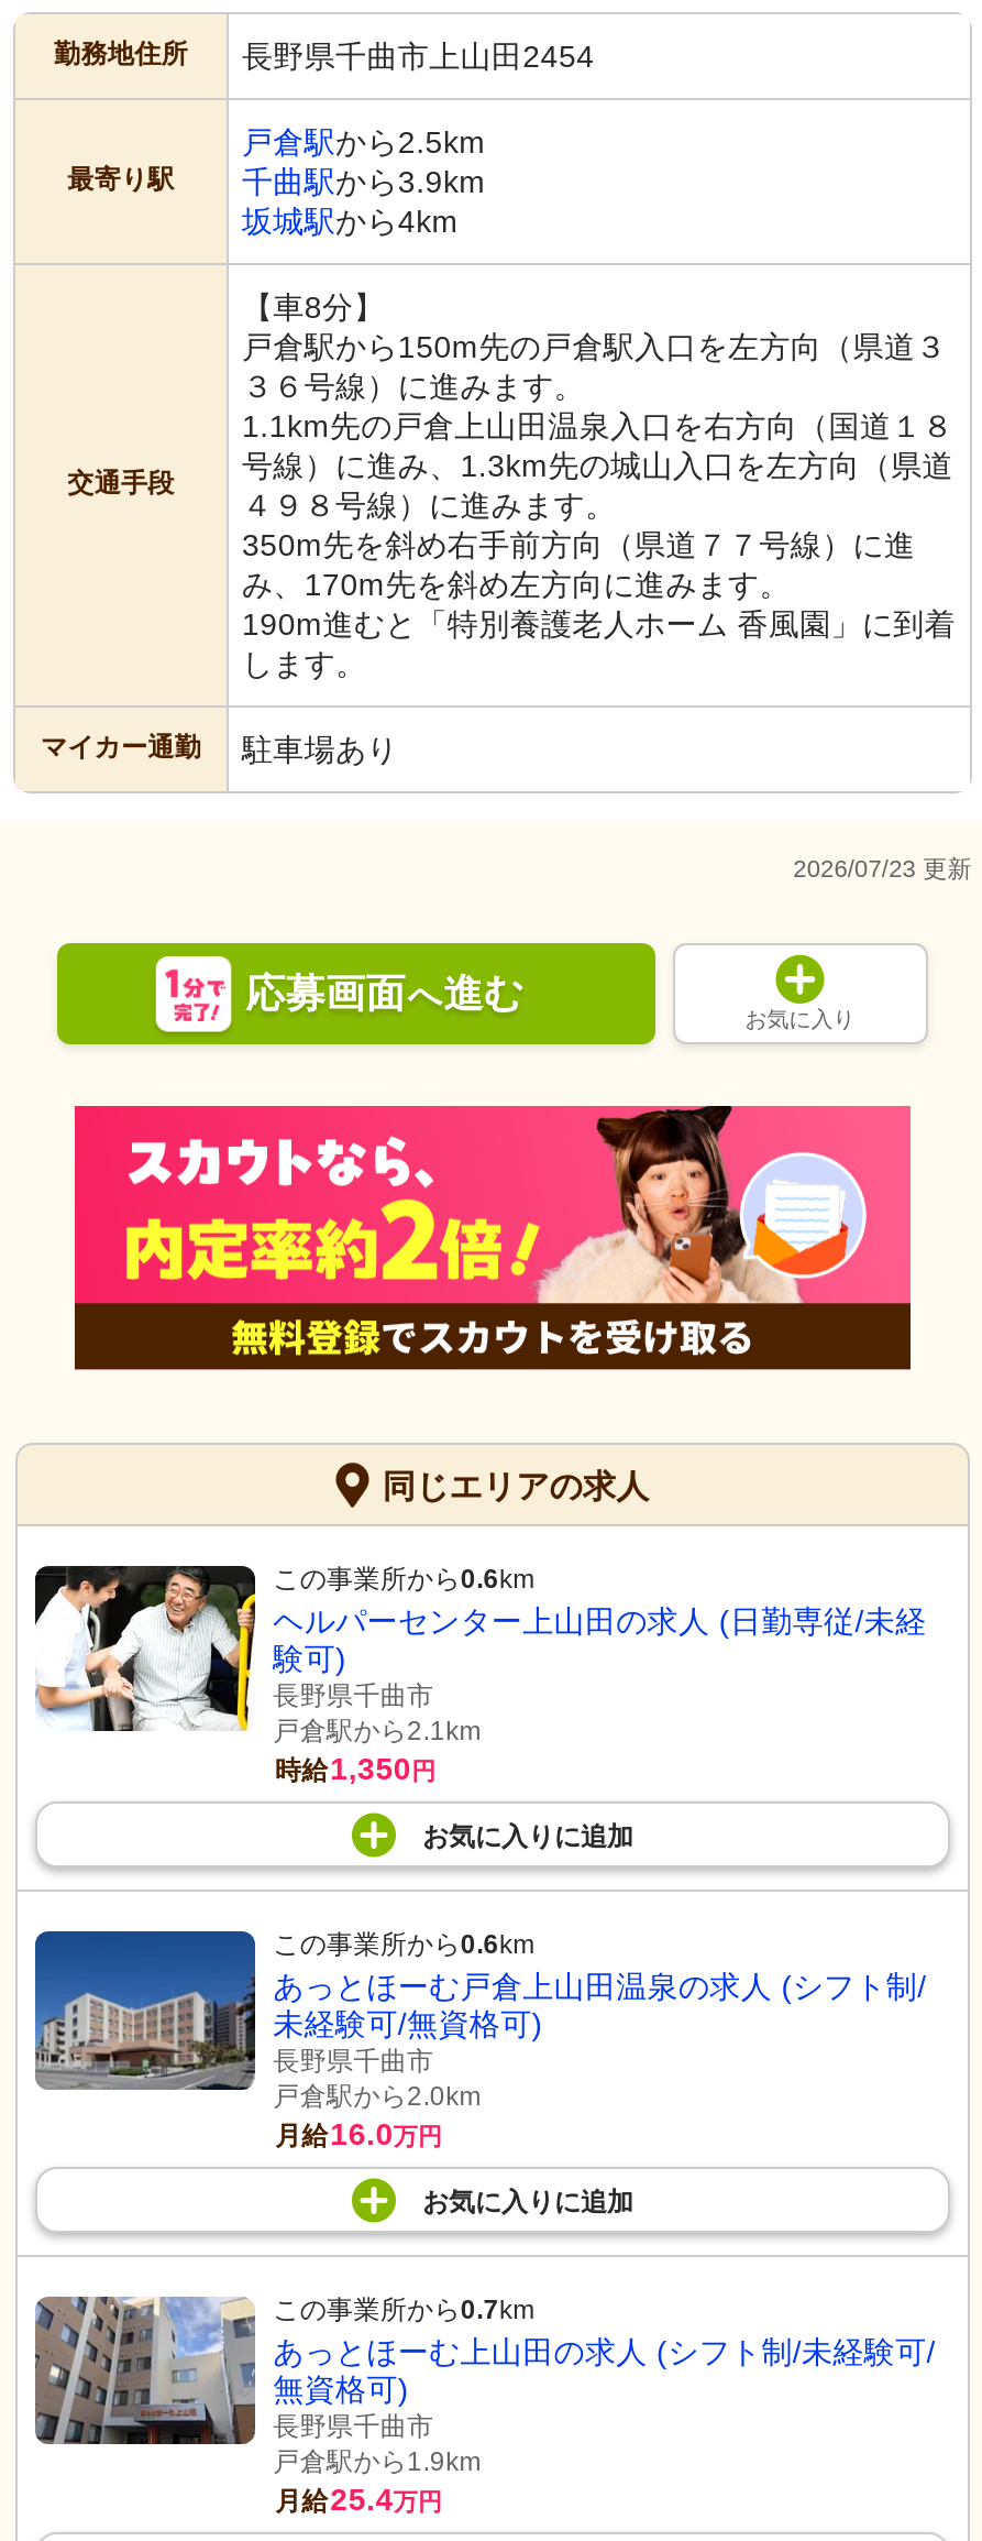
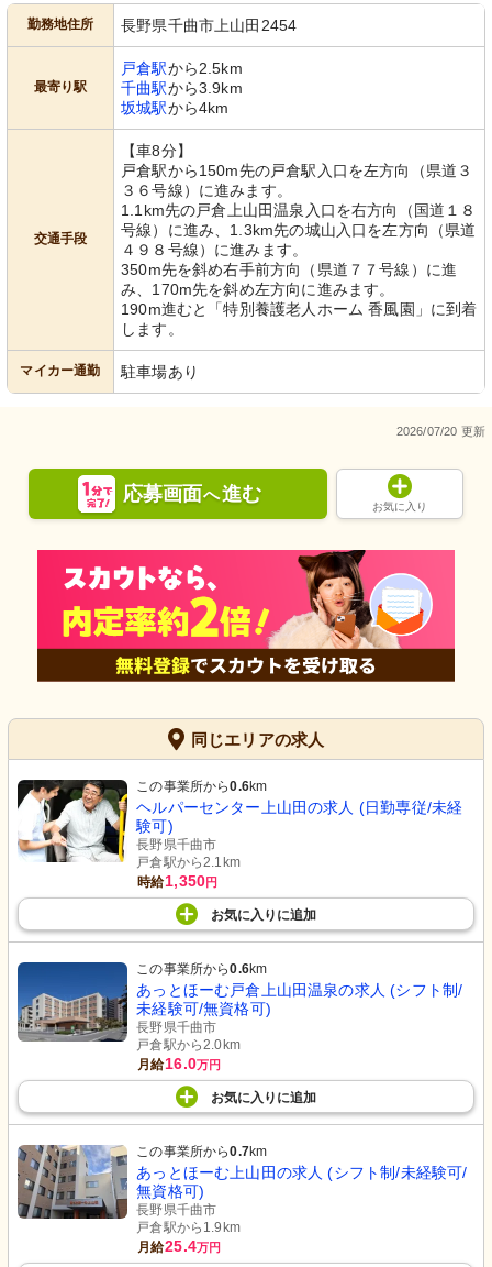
- 2026/07/23 更新
+ 2026/07/20 更新
